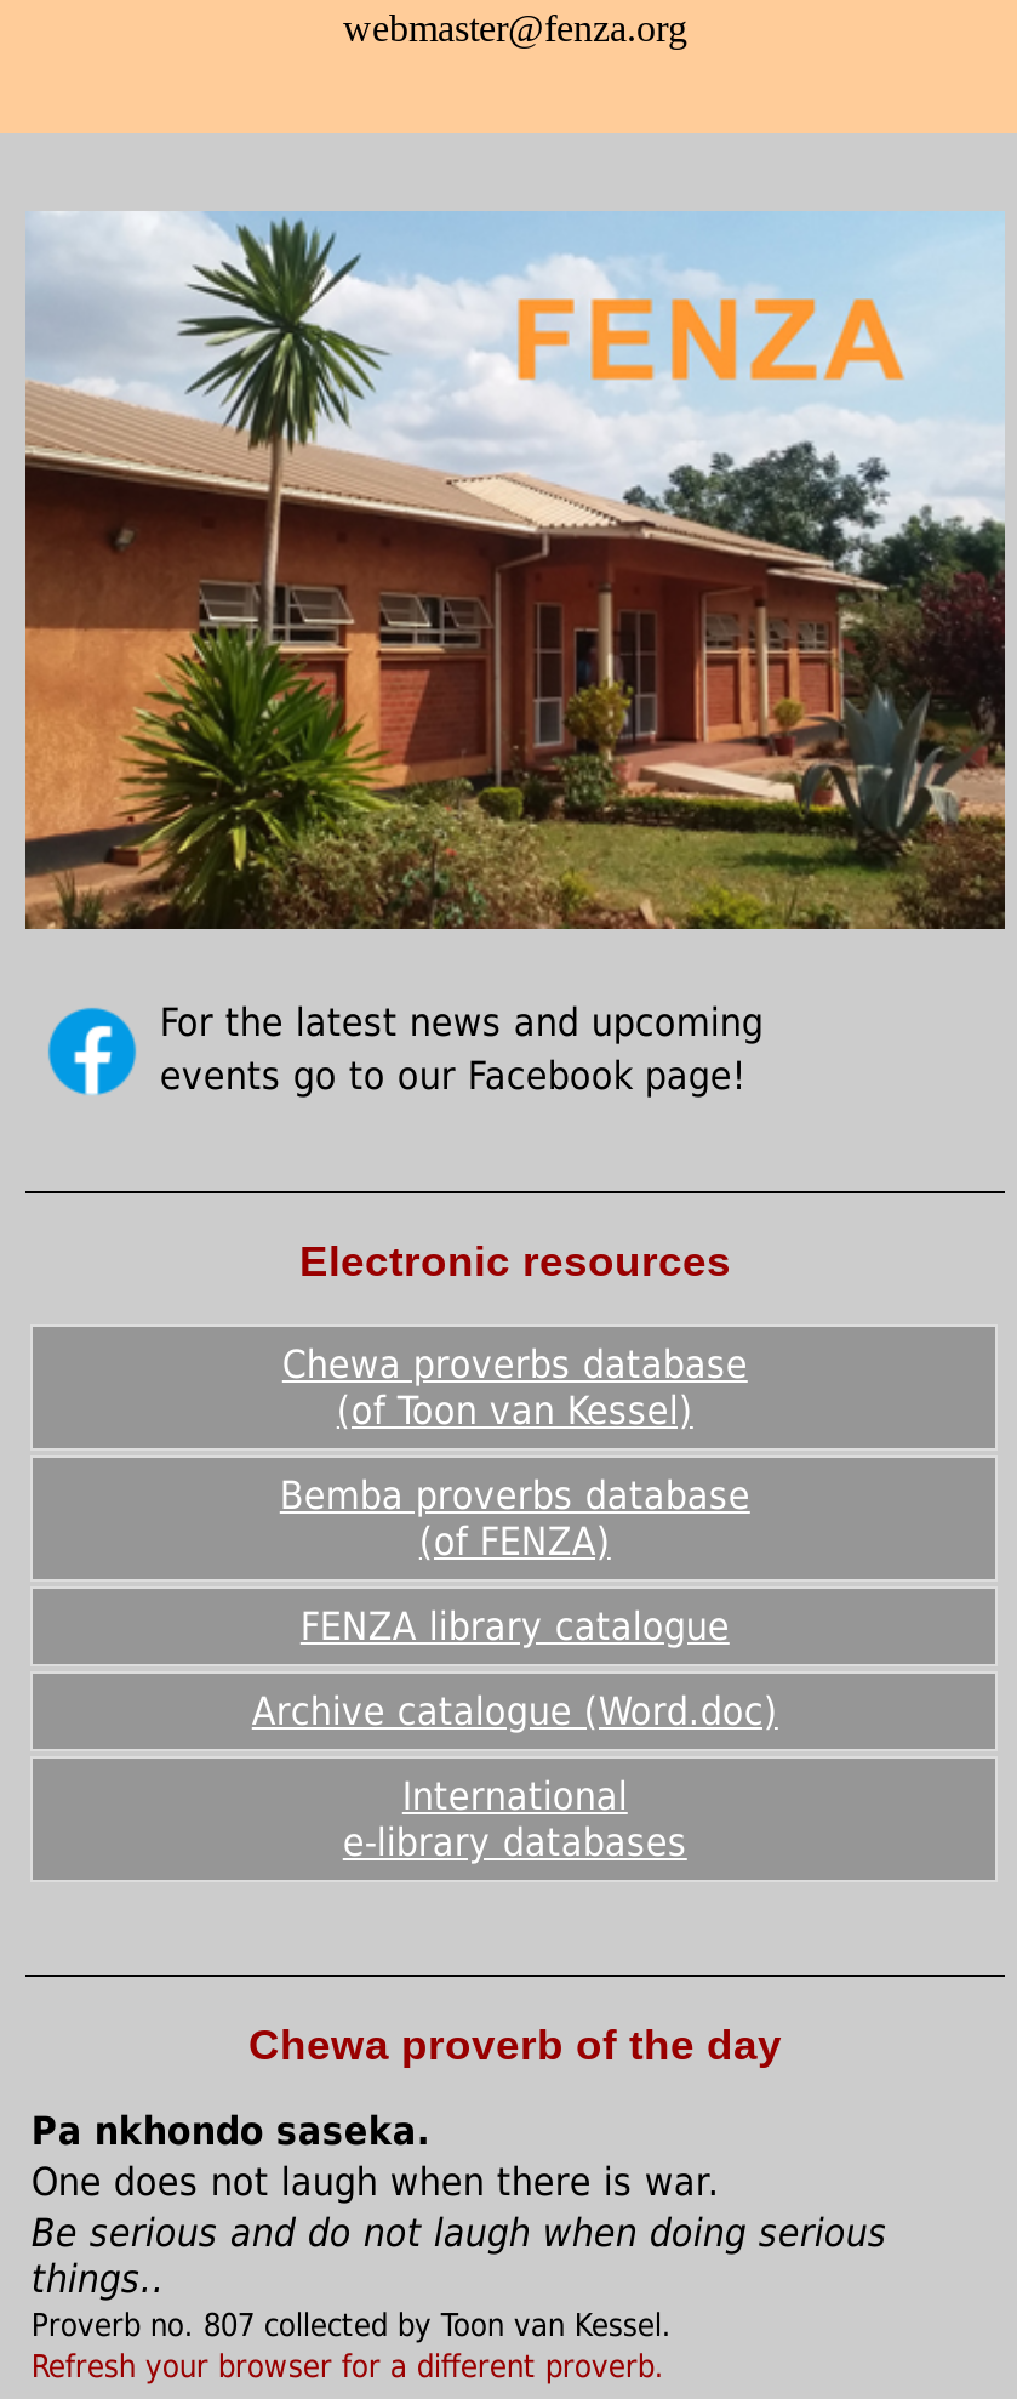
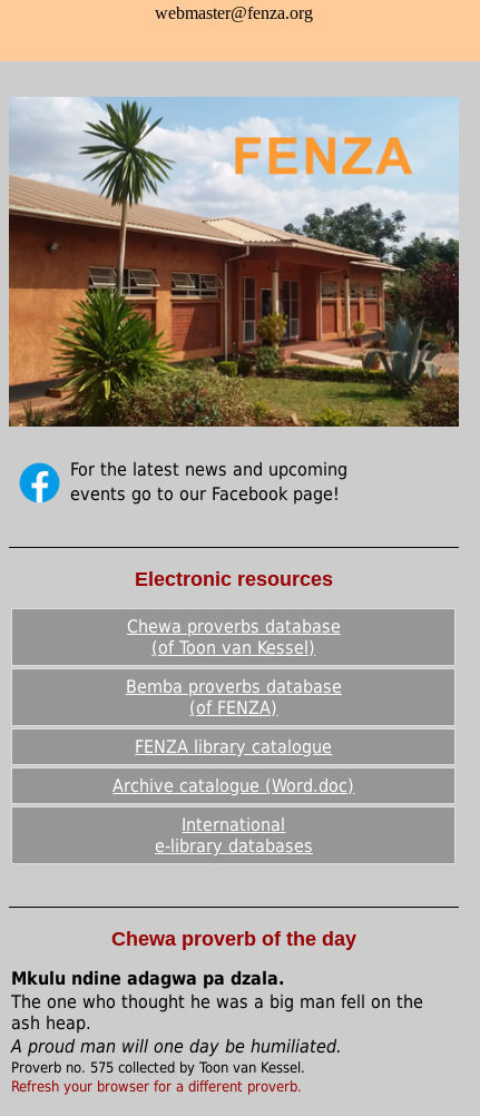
- Pa nkhondo saseka.
- One does not laugh when there is war.
- Be serious and do not laugh when doing serious
- things..
- Proverb no. 807 collected by Toon van Kessel.
+ Mkulu ndine adagwa pa dzala.
+ The one who thought he was a big man fell on the
+ ash heap.
+ A proud man will one day be humiliated.
+ Proverb no. 575 collected by Toon van Kessel.
